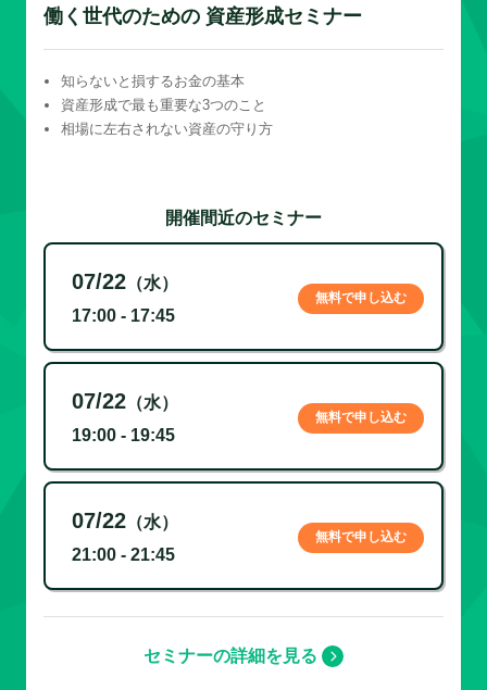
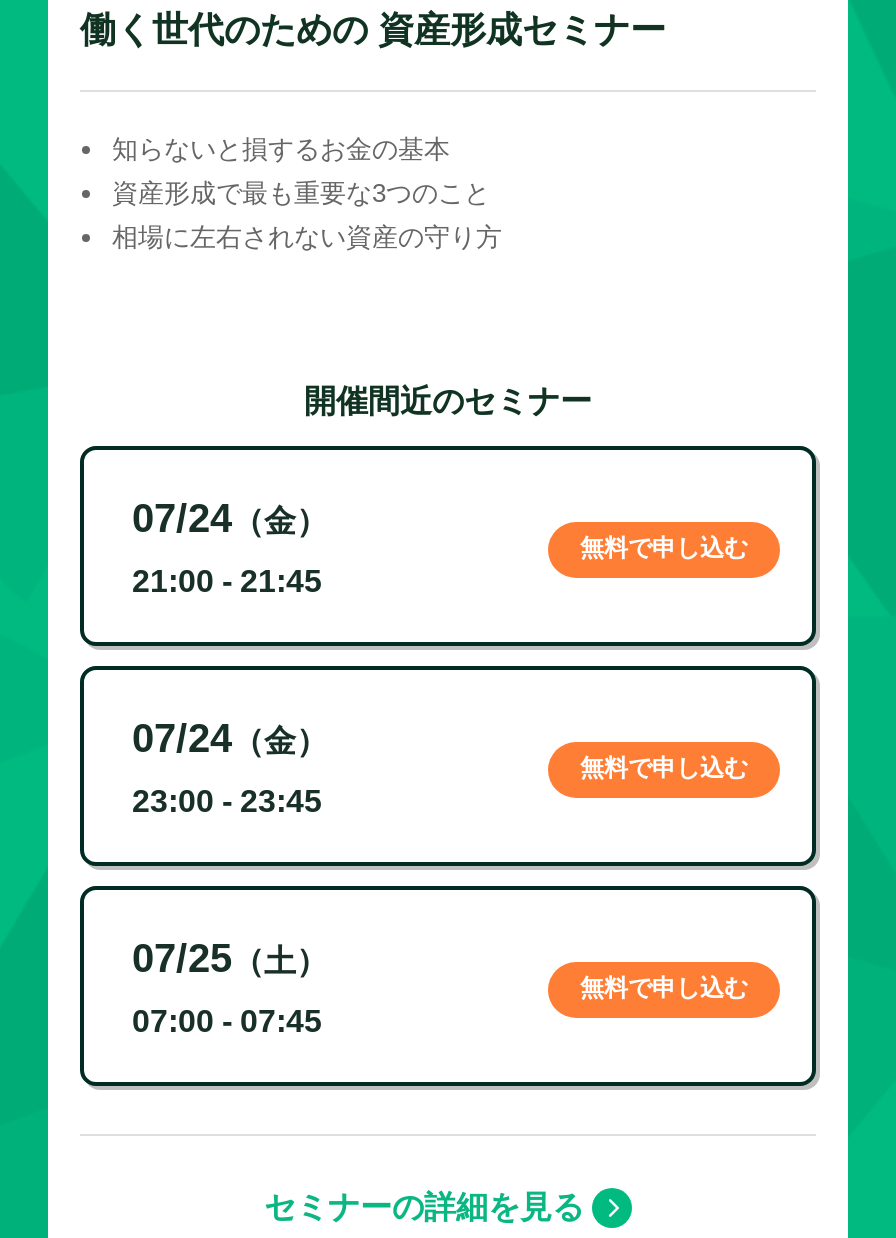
- 07/22（水）
+ 07/24（金）

- 17:00 - 17:45
+ 21:00 - 21:45

- 07/22（水）
+ 07/24（金）

- 19:00 - 19:45
+ 23:00 - 23:45

- 07/22（水）
+ 07/25（土）

- 21:00 - 21:45
+ 07:00 - 07:45
